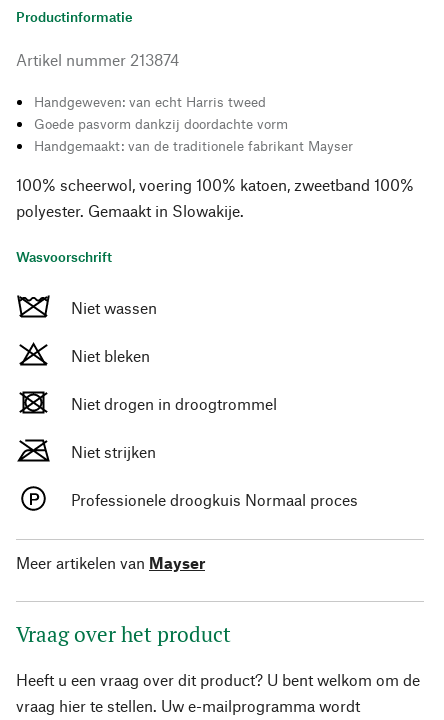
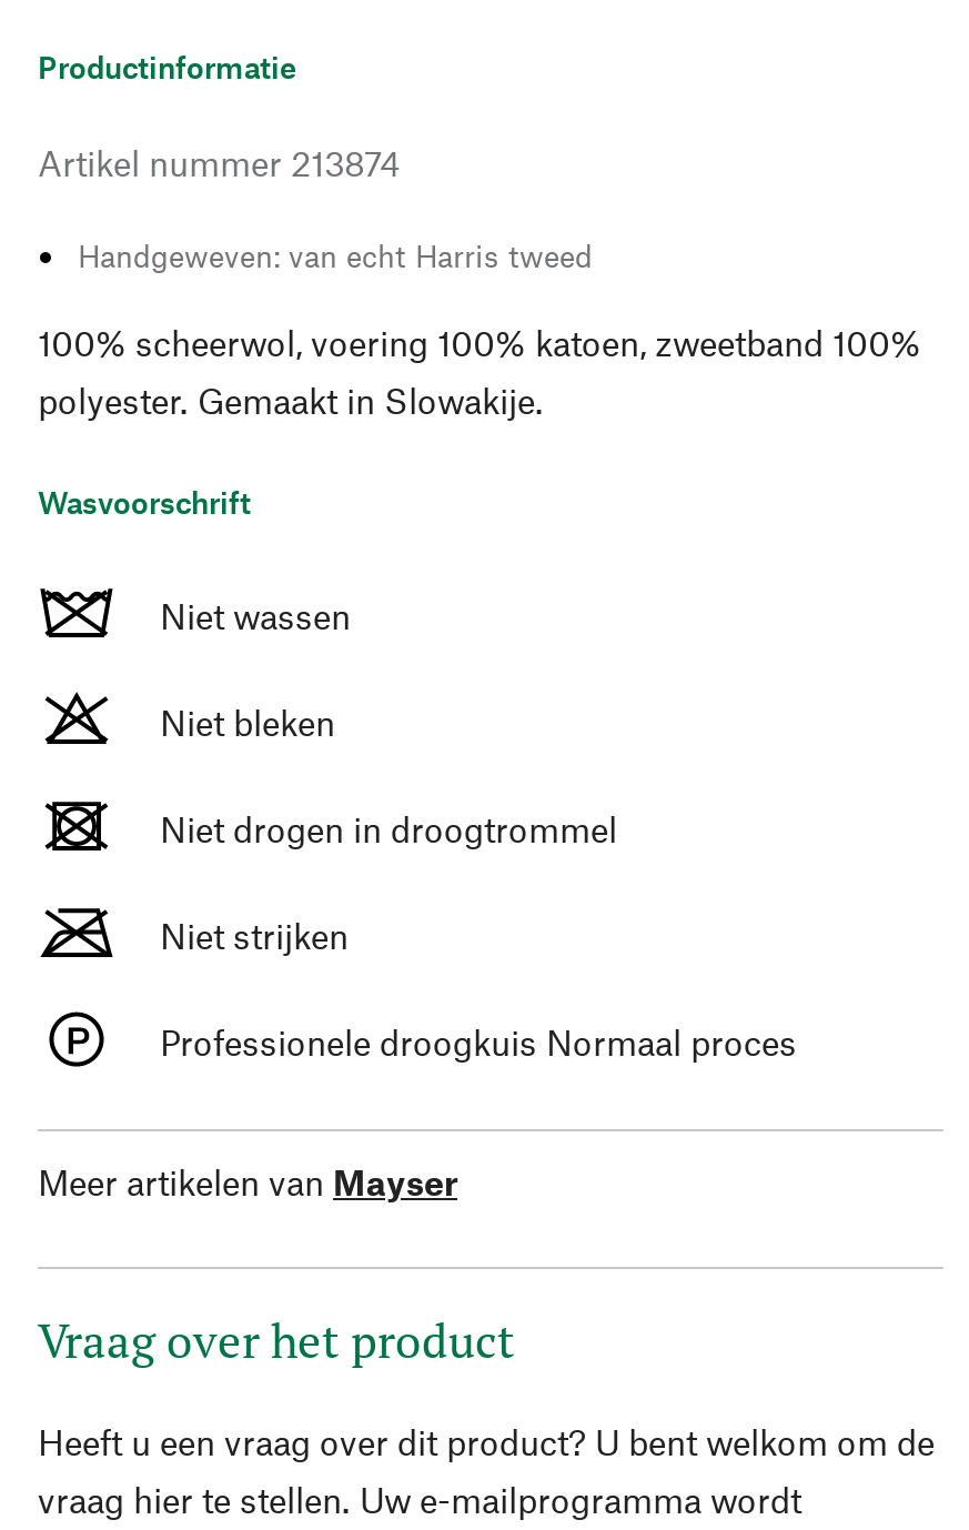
- Goede pasvorm dankzij doordachte vorm
- Handgemaakt: van de traditionele fabrikant Mayser
